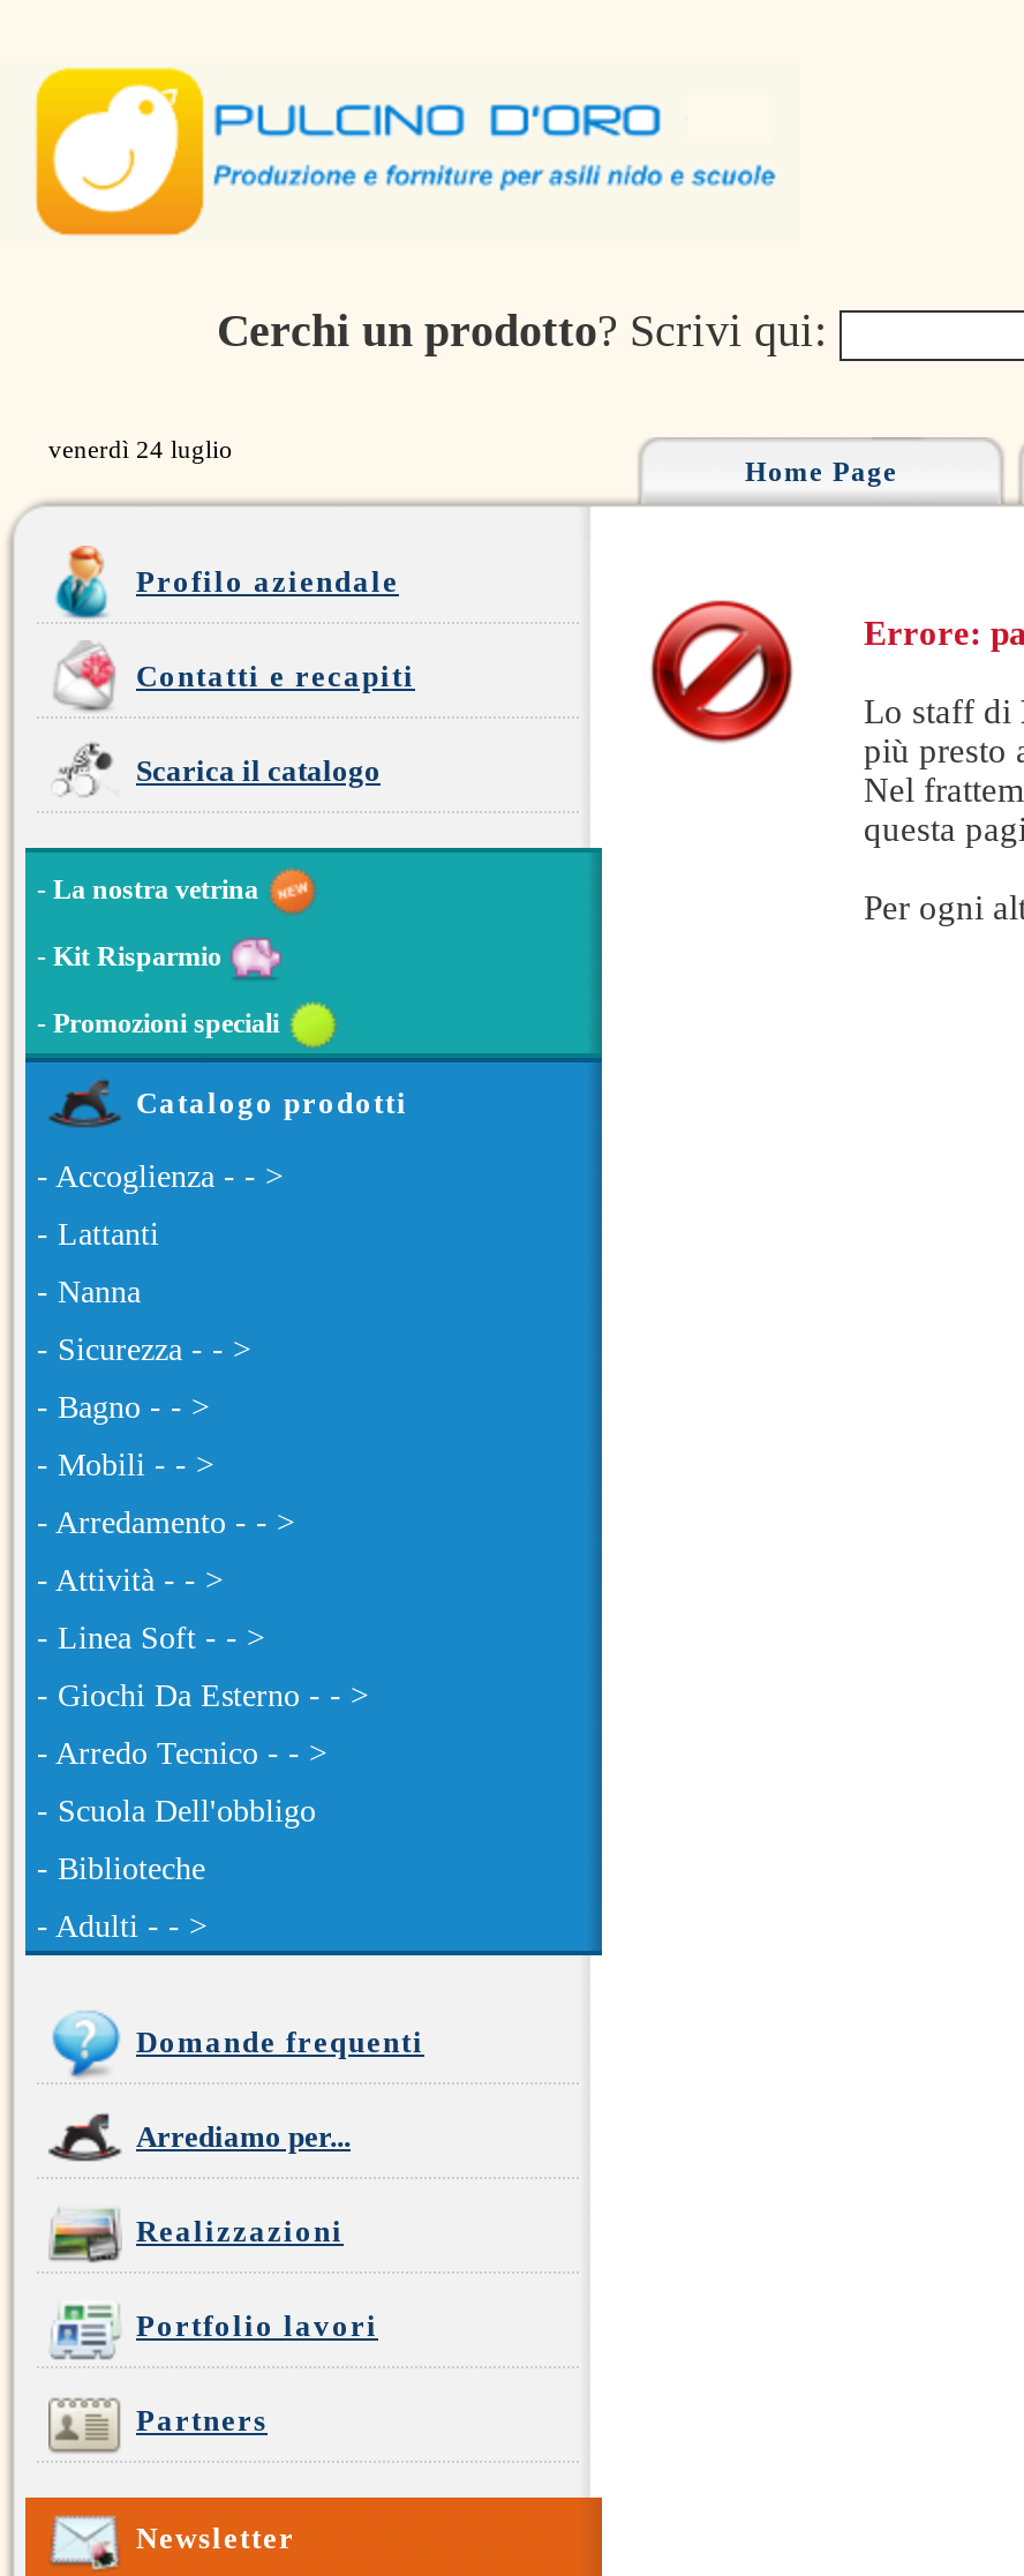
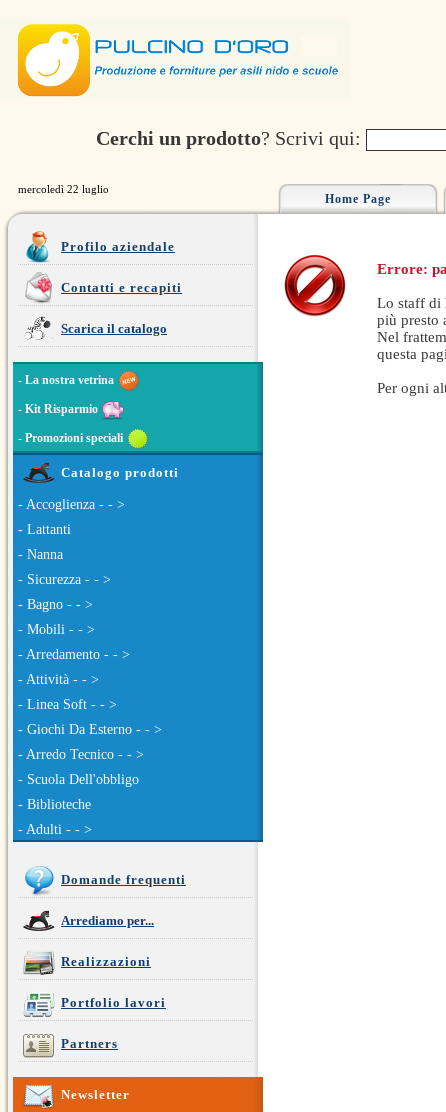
- venerdì 24 luglio
+ mercoledì 22 luglio
